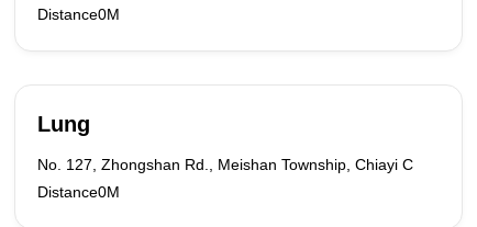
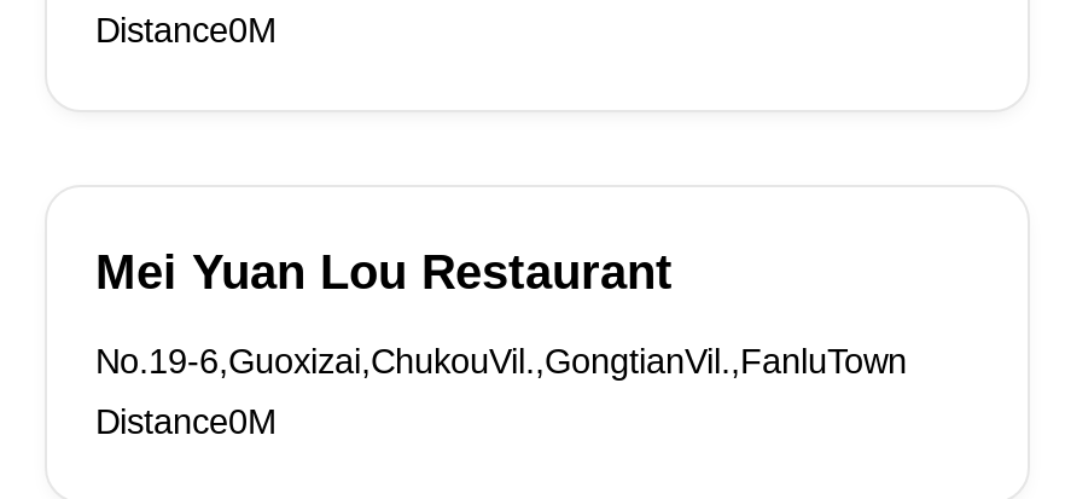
- Lung
+ Mei Yuan Lou Restaurant

- No. 127, Zhongshan Rd., Meishan Township, Chiayi C
+ No.19-6,Guoxizai,ChukouVil.,GongtianVil.,FanluTown
